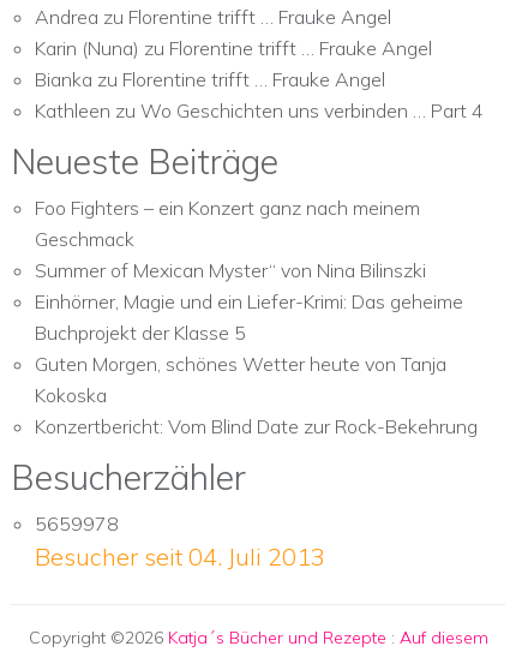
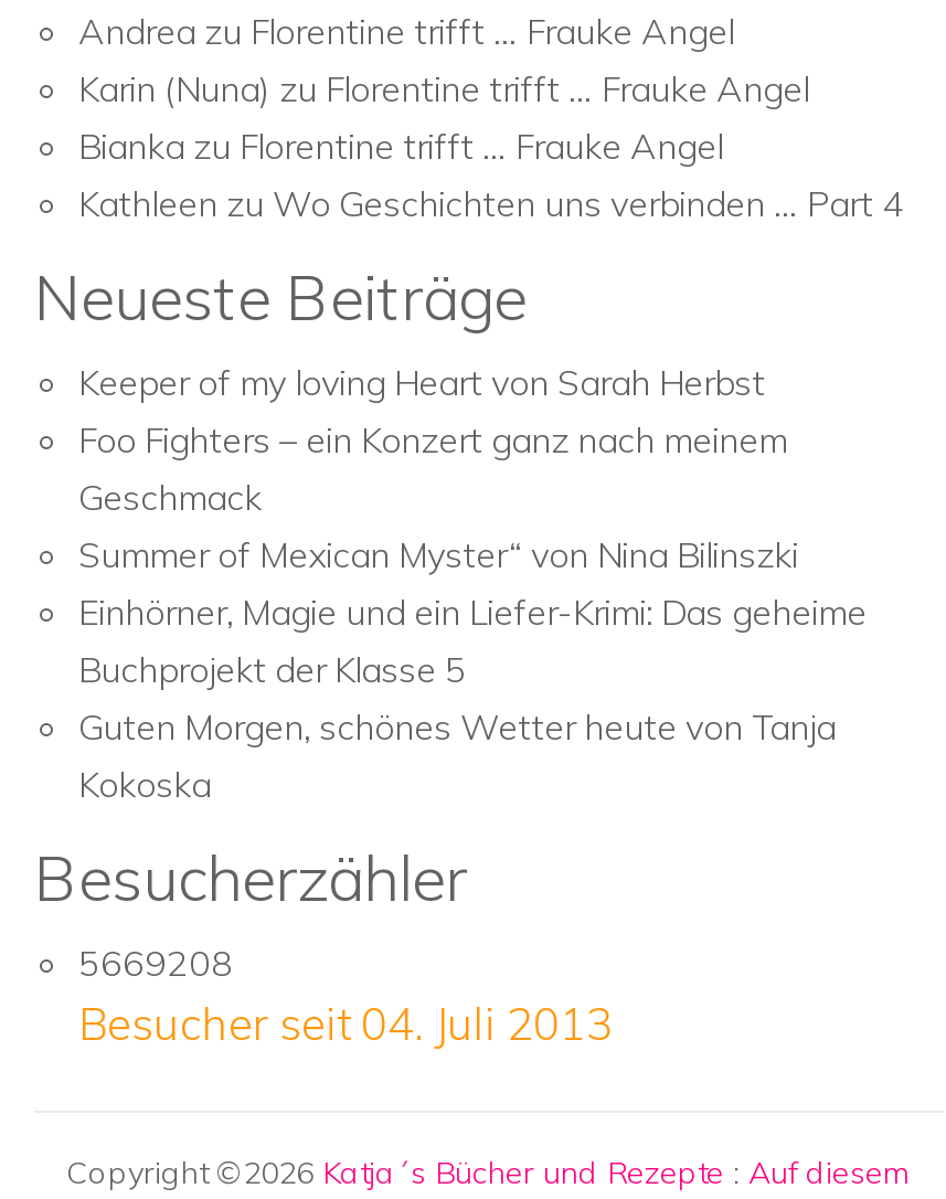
+ Keeper of my loving Heart von Sarah Herbst

moved down: Foo Fighters – ein Konzert ganz nach meinem | Geschmack | Summer of Mexican Myster“ von Nina Bilinszki | Einhörner, Magie und ein Liefer-Krimi: Das geheime | Buchprojekt der Klasse 5 | Guten Morgen, schönes Wetter heute von Tanja | Kokoska

- Konzertbericht: Vom Blind Date zur Rock-Bekehrung

- 5659978
+ 5669208
